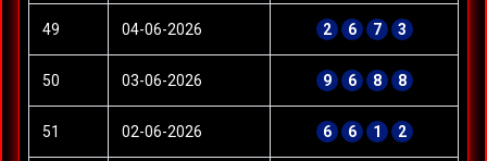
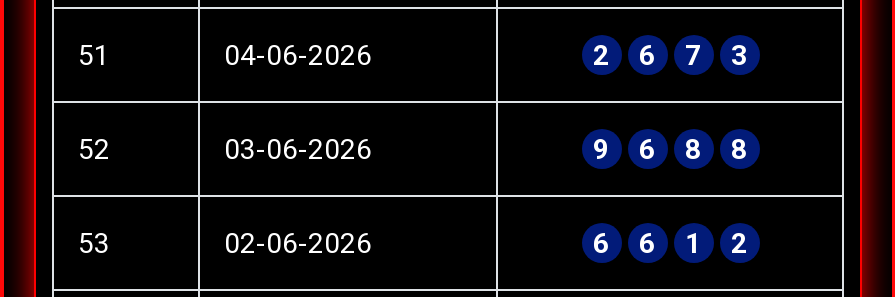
- 49
+ 51

- 50
+ 52

- 51
+ 53
